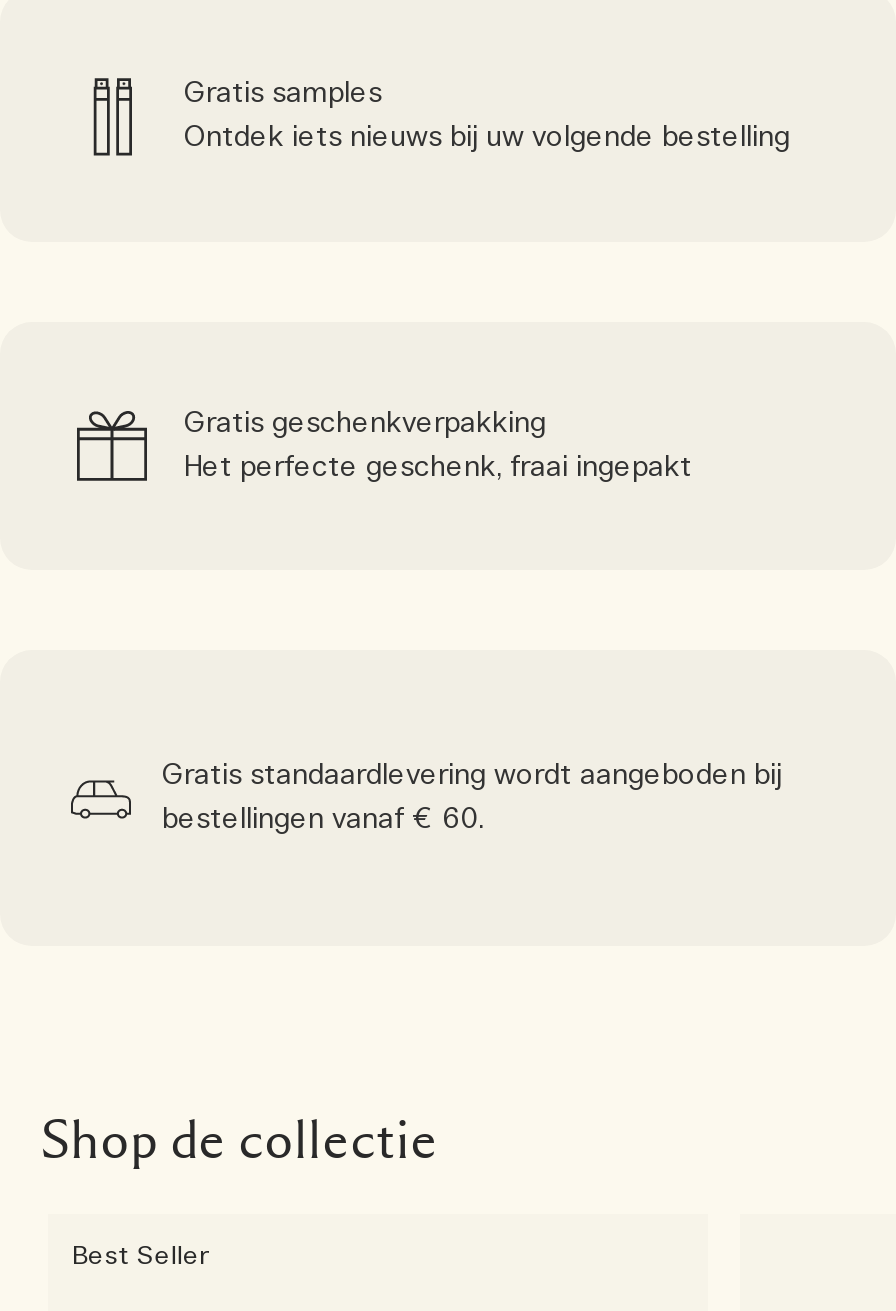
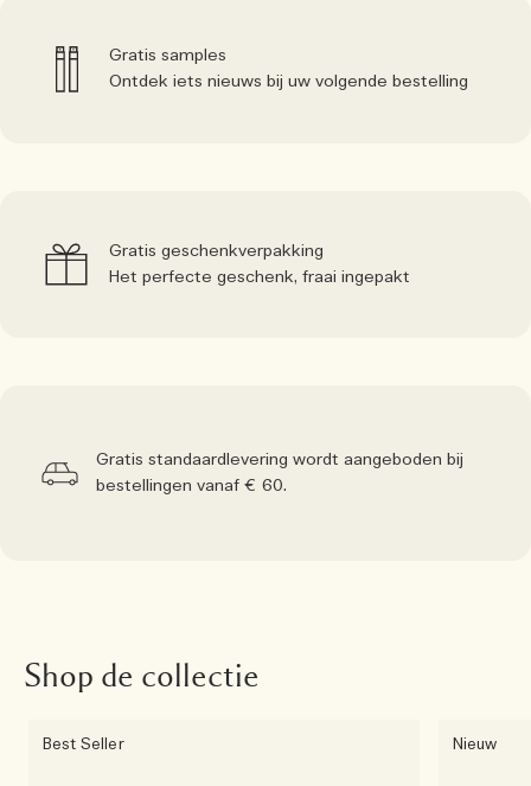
+ Nieuw
